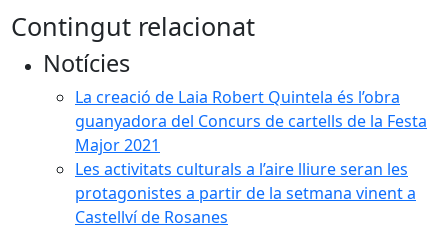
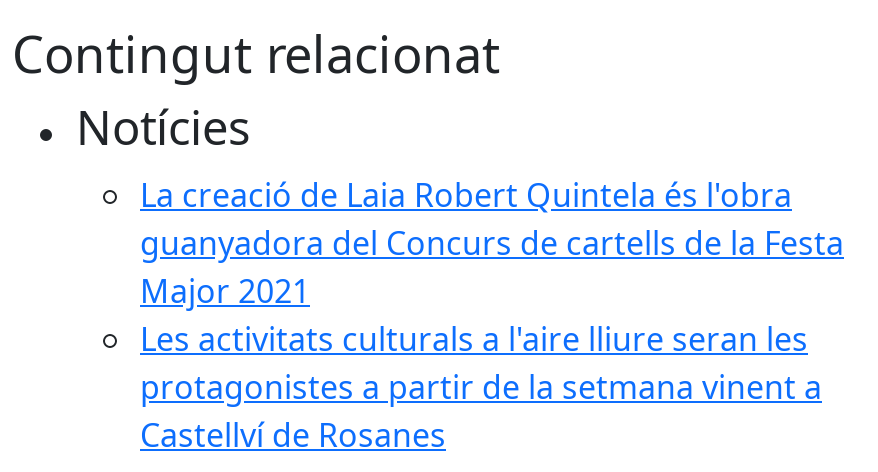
- La creació de Laia Robert Quintela és l’obra
+ La creació de Laia Robert Quintela és l'obra

- Les activitats culturals a l’aire lliure seran les
+ Les activitats culturals a l'aire lliure seran les
